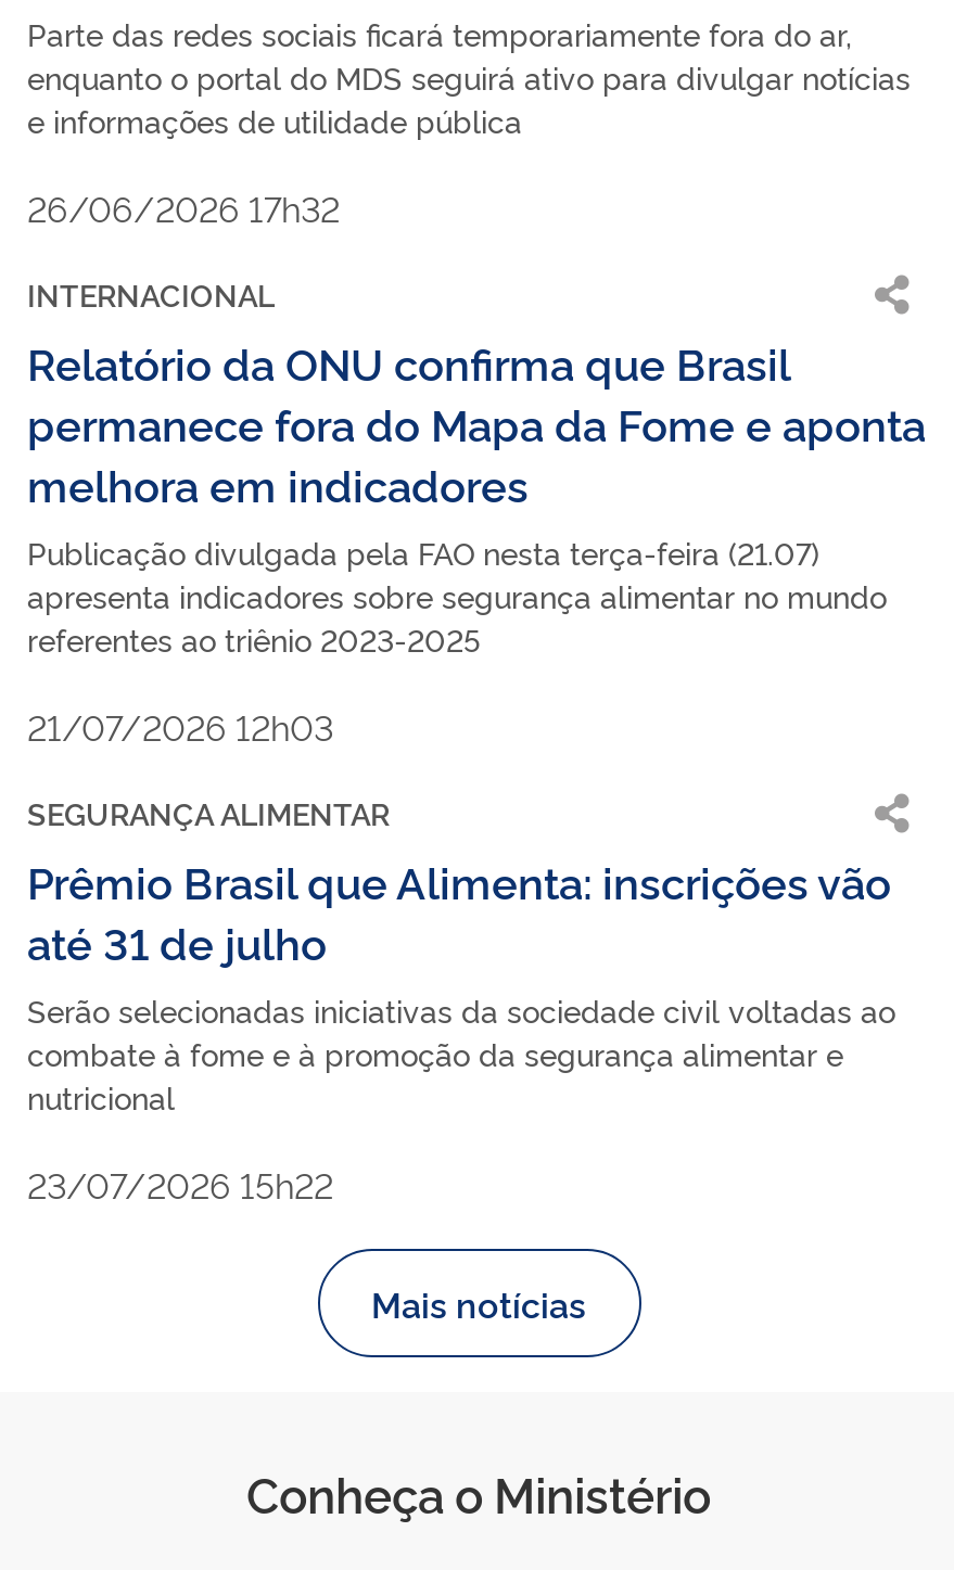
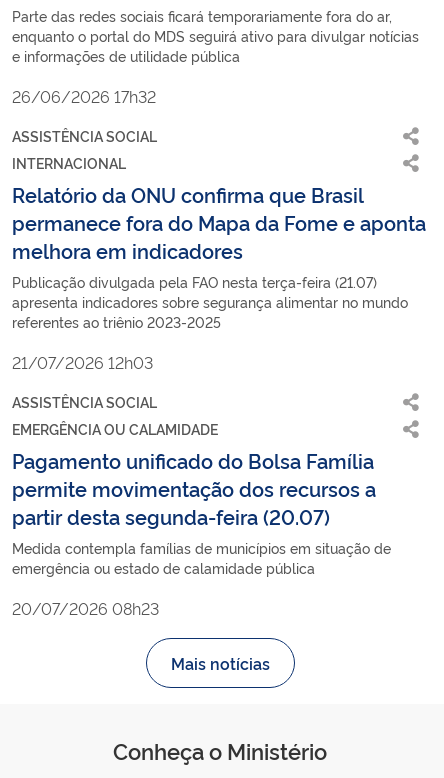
+ ASSISTÊNCIA SOCIAL

- SEGURANÇA ALIMENTAR
- Prêmio Brasil que Alimenta: inscrições vão
- até 31 de julho
- Serão selecionadas iniciativas da sociedade civil voltadas ao
- combate à fome e à promoção da segurança alimentar e
- nutricional
+ ASSISTÊNCIA SOCIAL
+ EMERGÊNCIA OU CALAMIDADE
+ Pagamento unificado do Bolsa Família
+ permite movimentação dos recursos a
+ partir desta segunda-feira (20.07)
+ Medida contempla famílias de municípios em situação de
+ emergência ou estado de calamidade pública

- 23/07/2026 15h22
+ 20/07/2026 08h23
